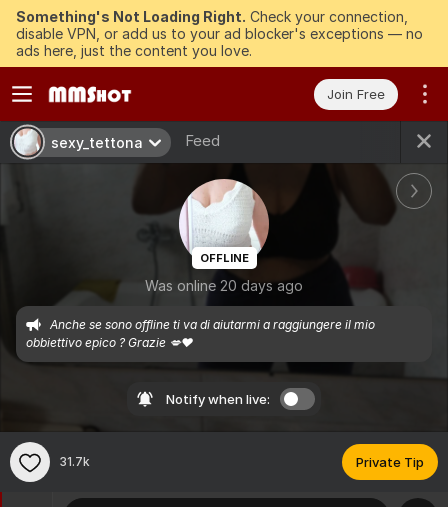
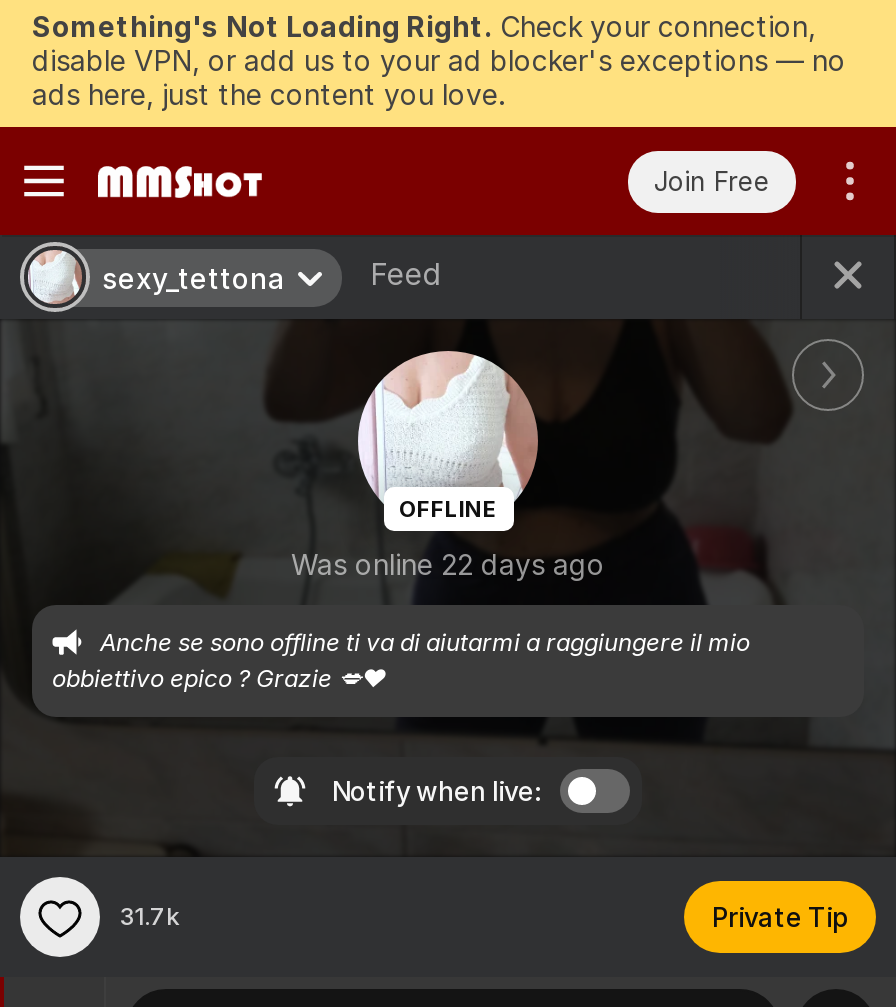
- Was online 20 days ago
+ Was online 22 days ago
